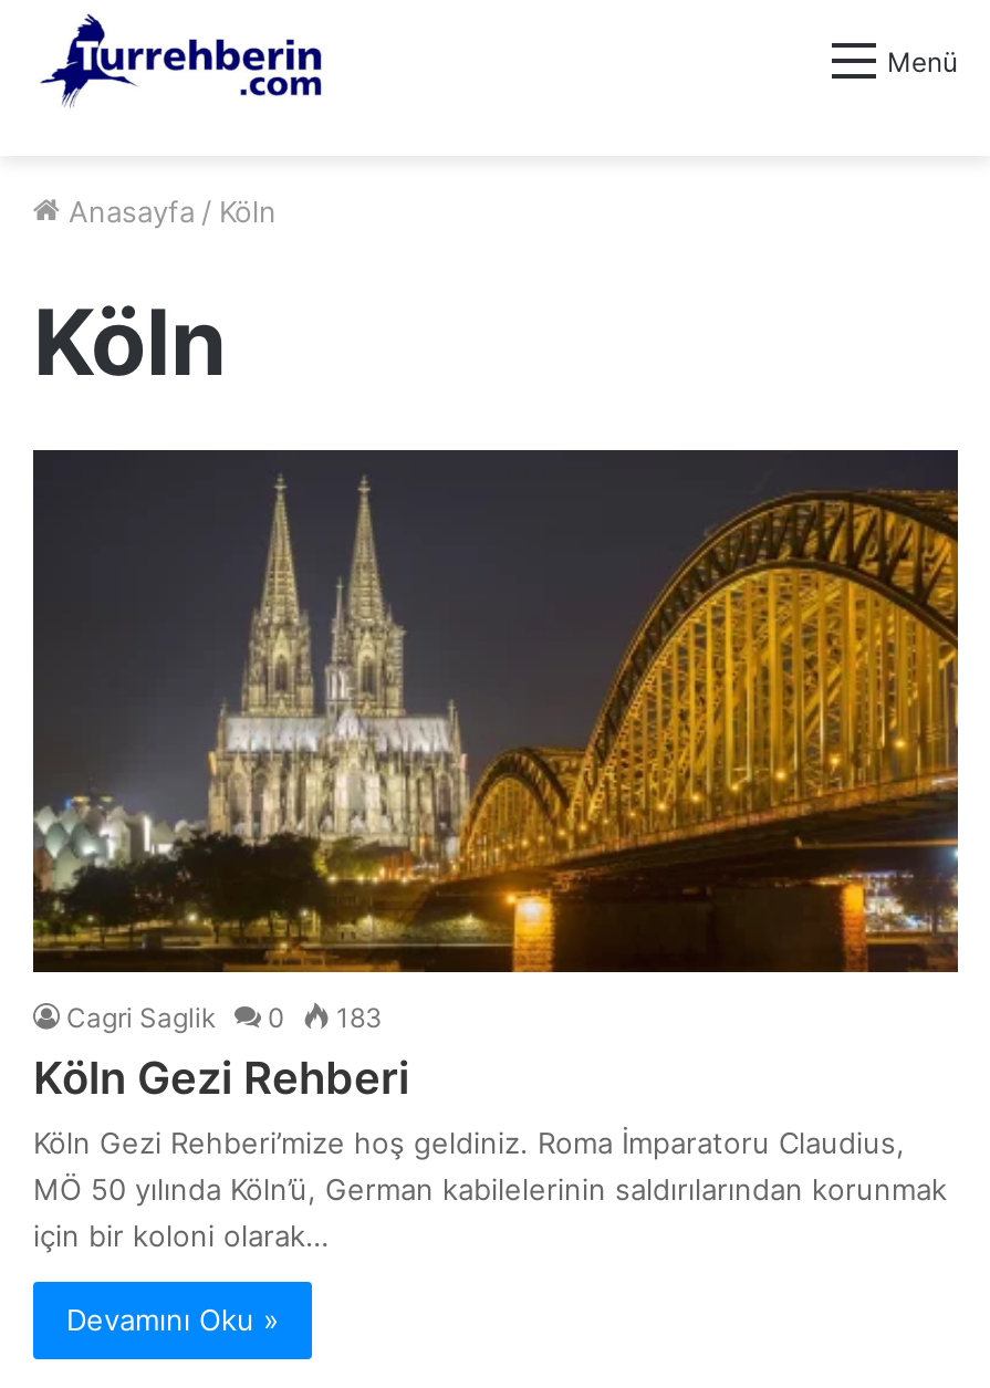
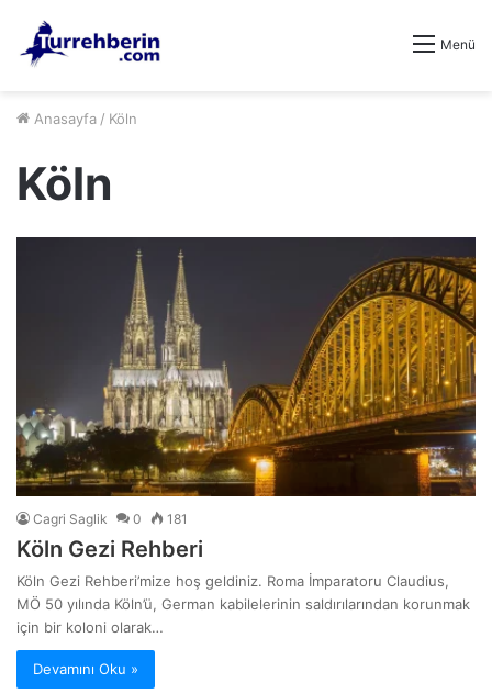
- Cagri Saglik 0 183
+ Cagri Saglik 0 181
